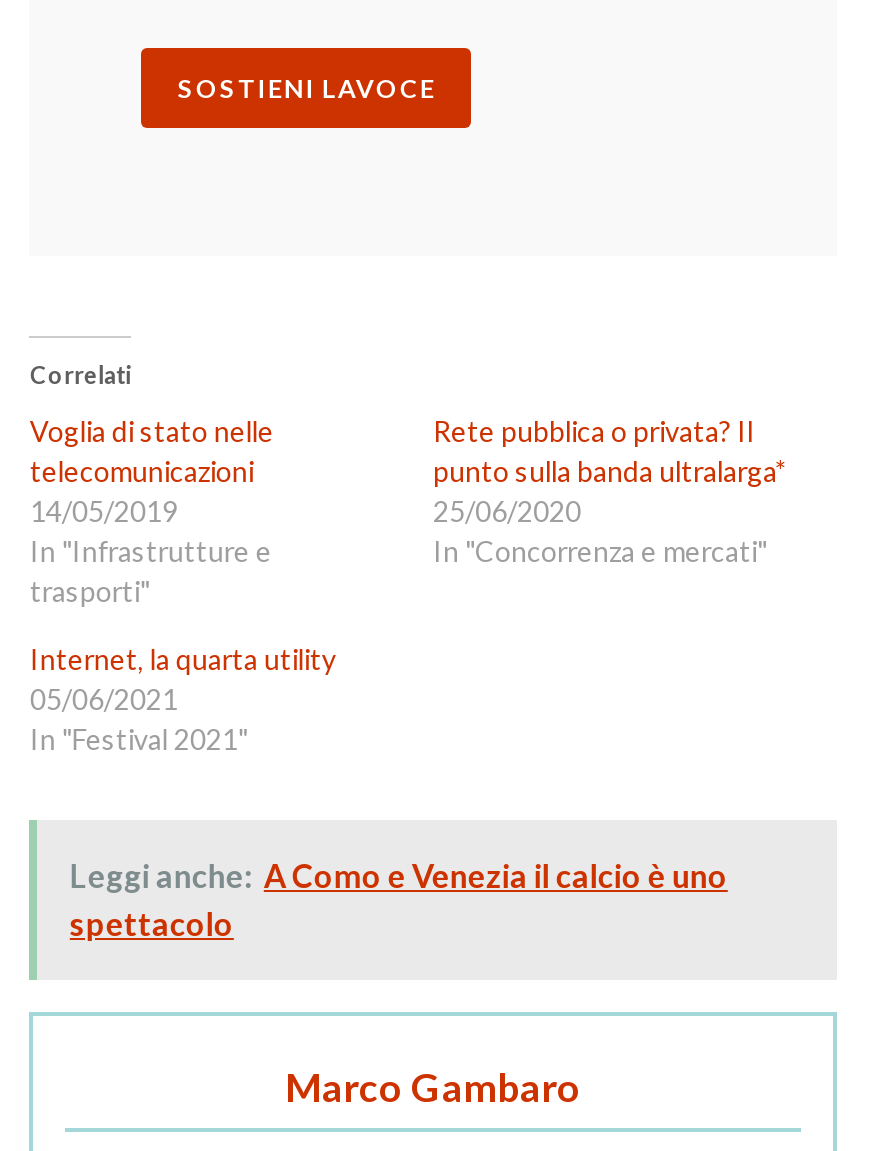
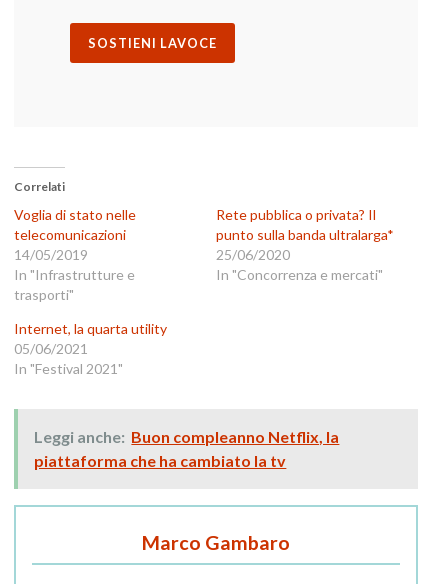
- Leggi anche: A Como e Venezia il calcio è uno
- spettacolo
+ Leggi anche: Buon compleanno Netflix, la
+ piattaforma che ha cambiato la tv
